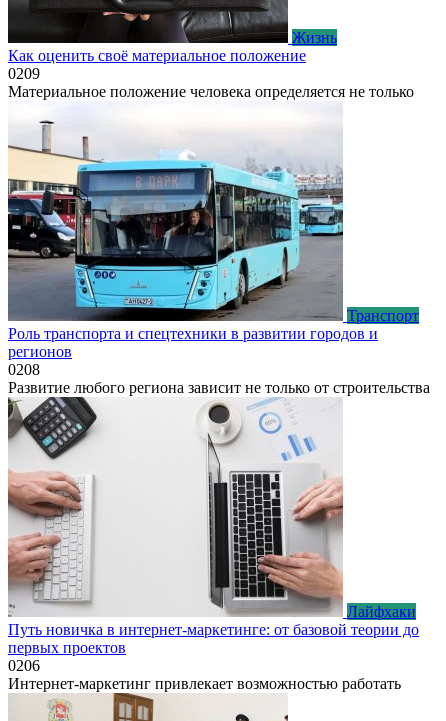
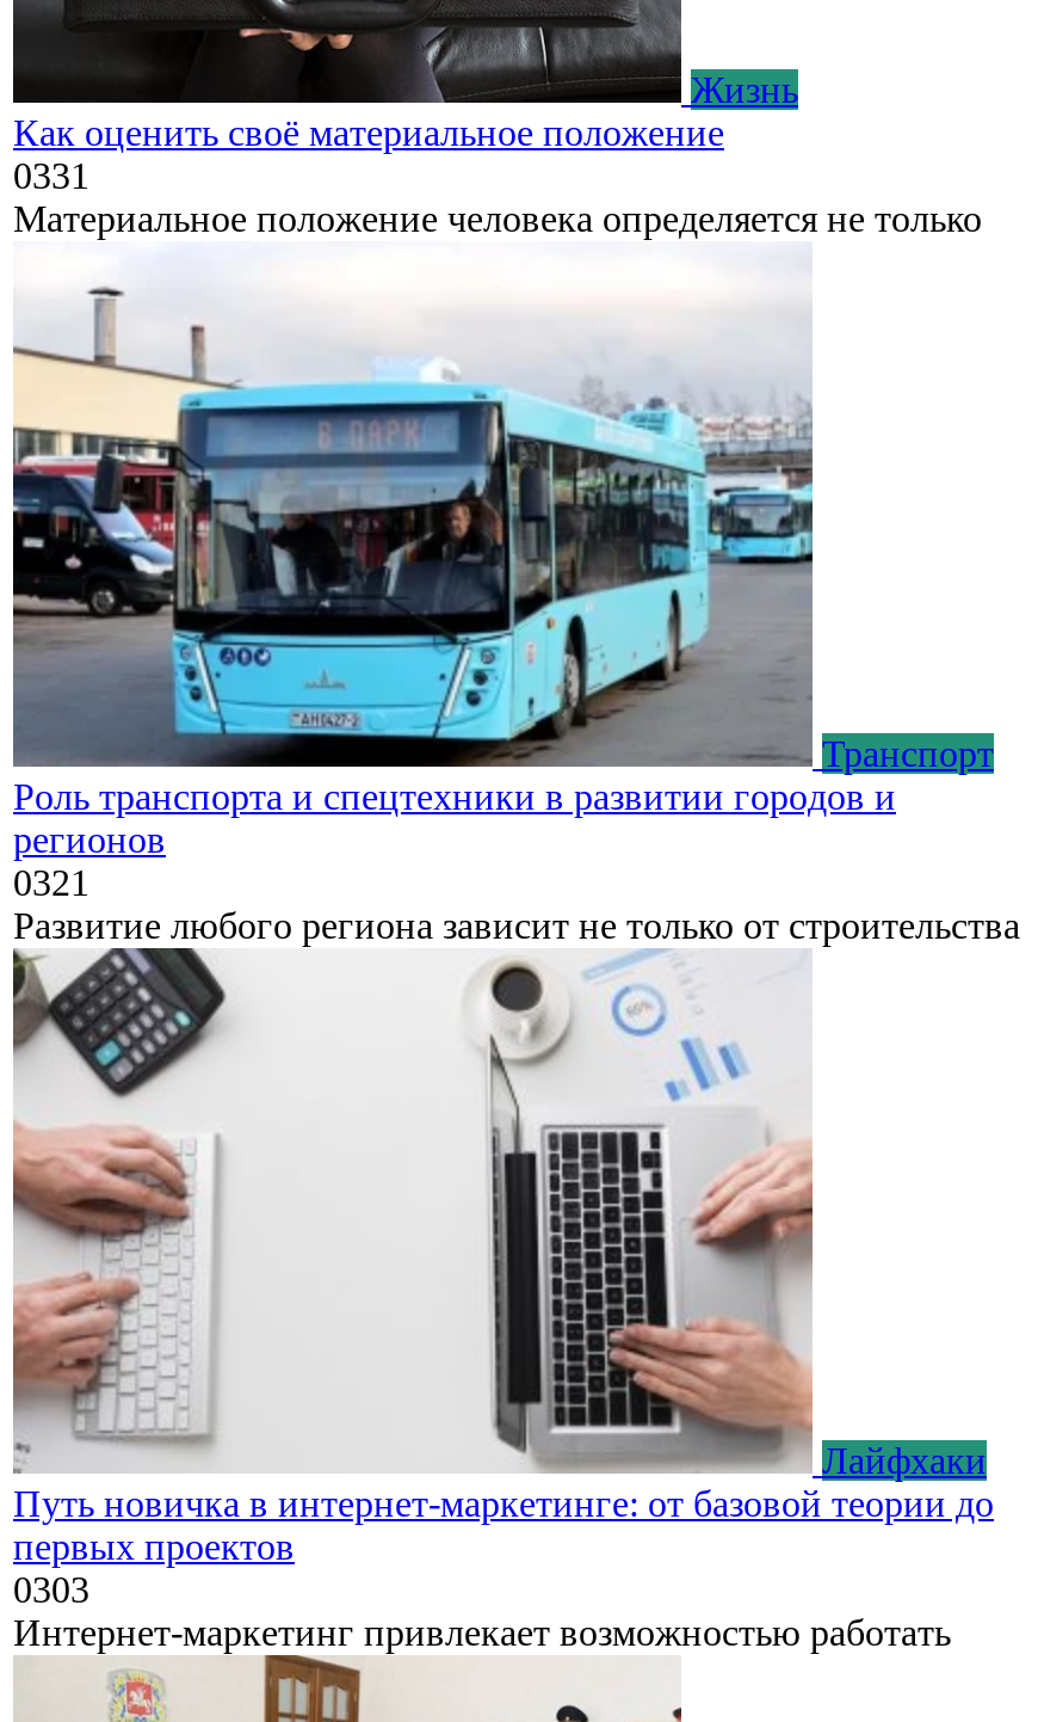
- 0209
+ 0331

- 0208
+ 0321

- 0206
+ 0303
